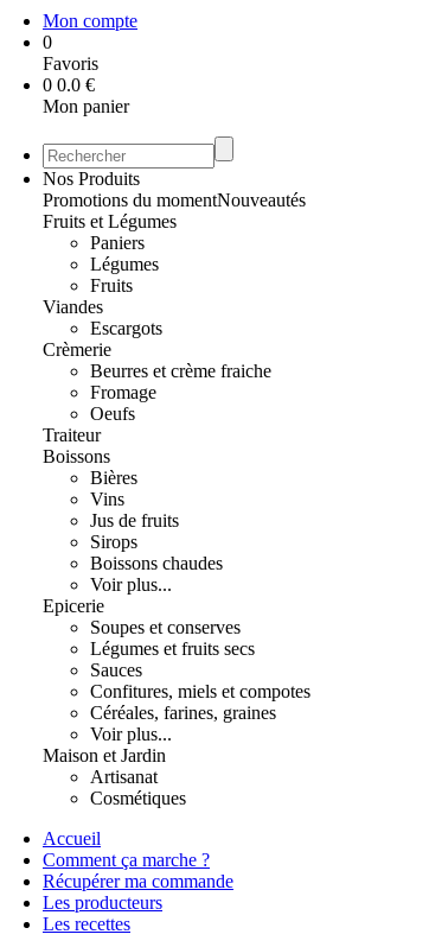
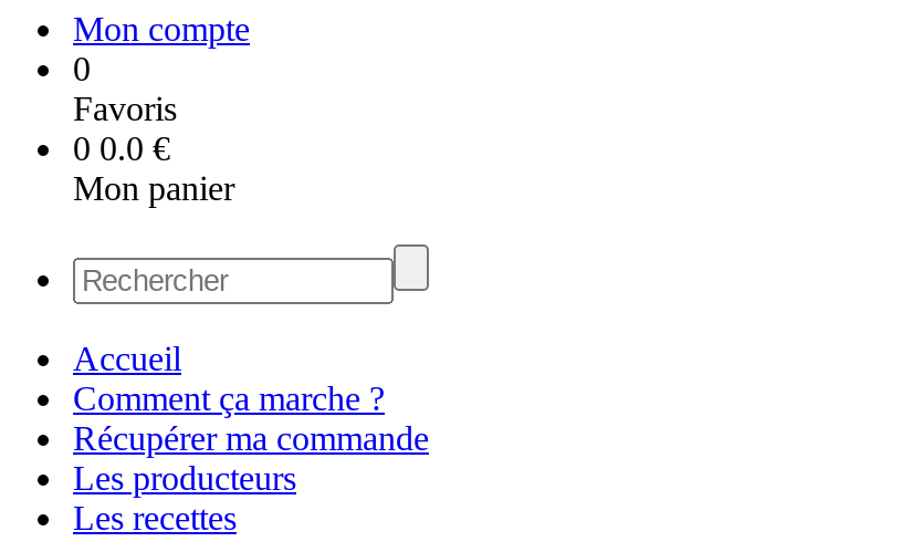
- Nos Produits
- Promotions du momentNouveautés
- Fruits et Légumes
- Paniers
- Légumes
- Fruits
- Viandes
- Escargots
- Crèmerie
- Beurres et crème fraiche
- Fromage
- Oeufs
- Traiteur
- Boissons
- Bières
- Vins
- Jus de fruits
- Sirops
- Boissons chaudes
- Voir plus...
- Epicerie
- Soupes et conserves
- Légumes et fruits secs
- Sauces
- Confitures, miels et compotes
- Céréales, farines, graines
- Voir plus...
- Maison et Jardin
- Artisanat
- Cosmétiques
